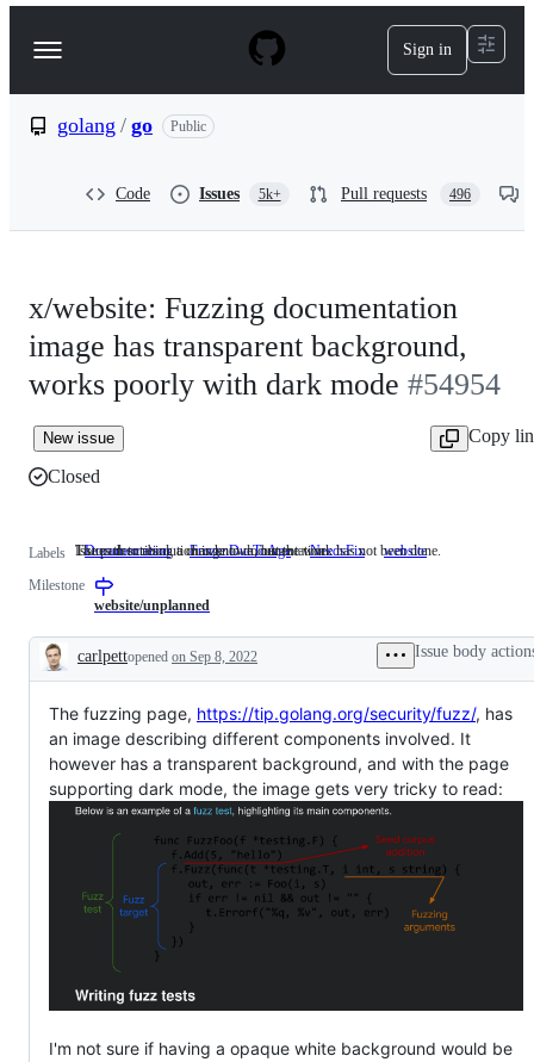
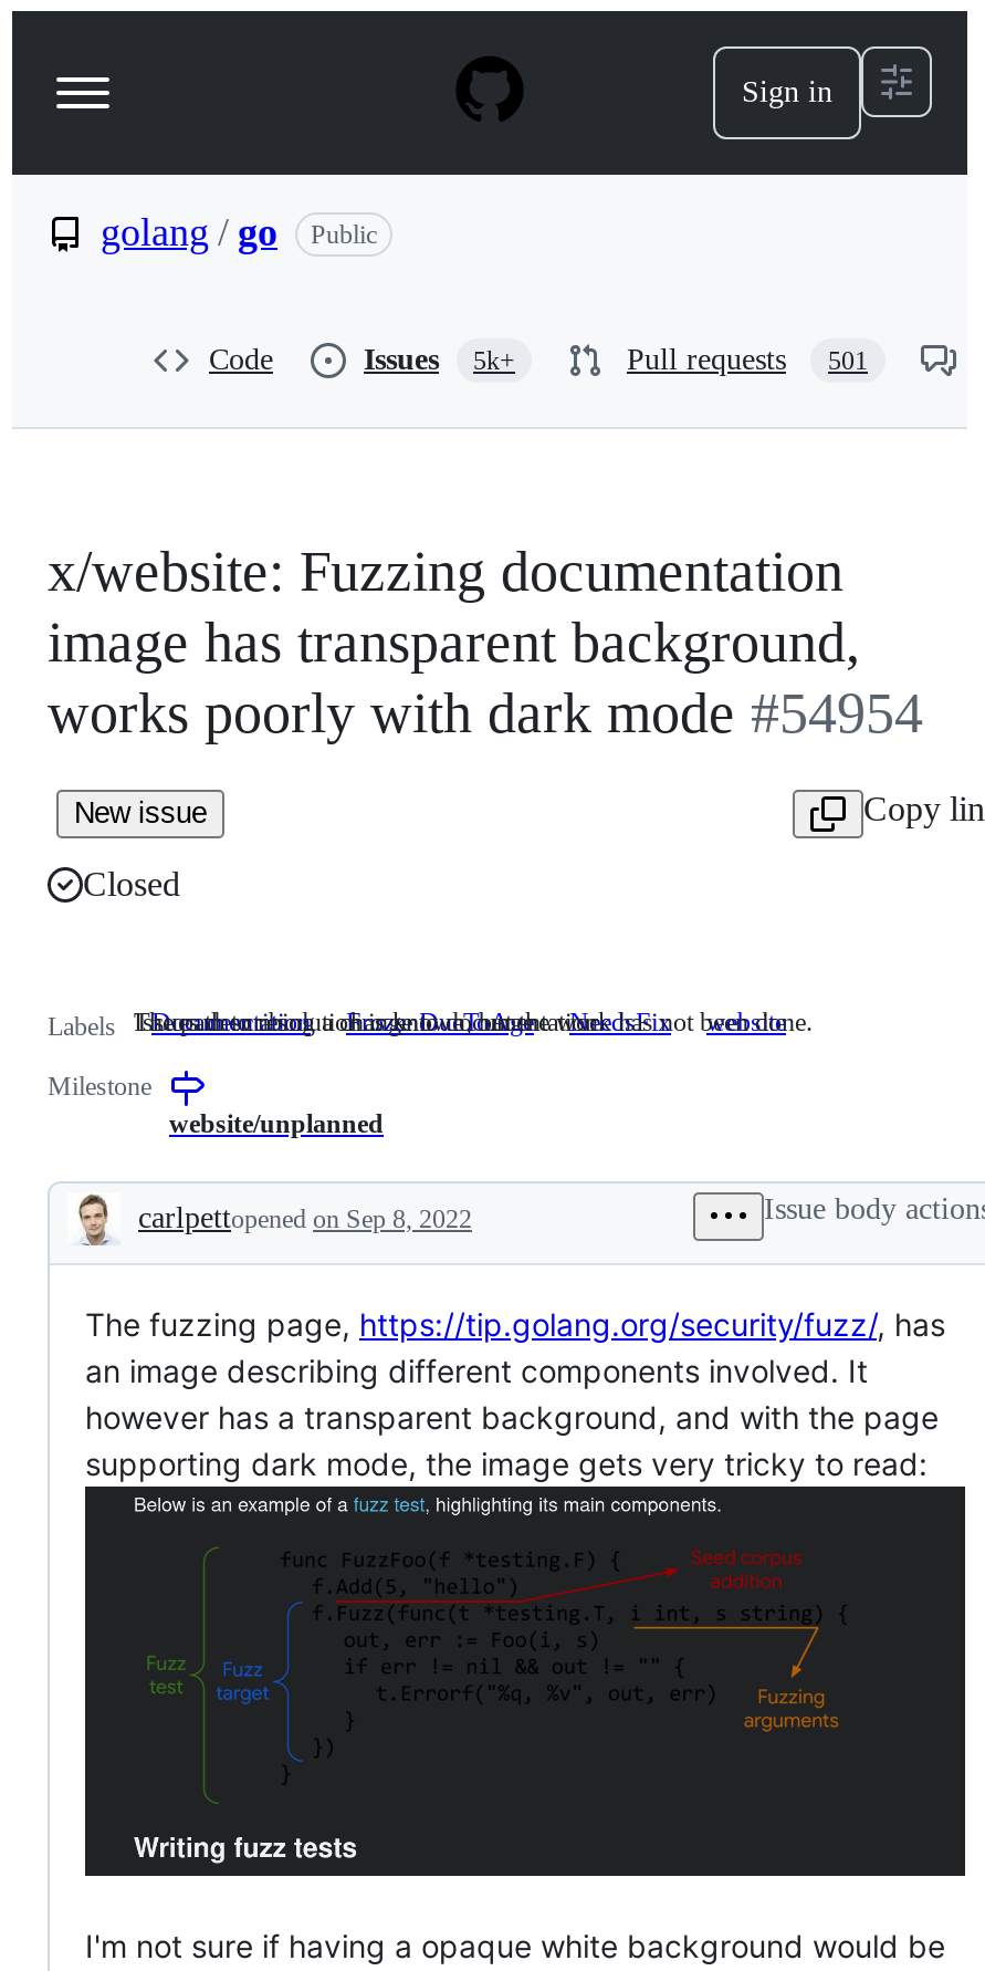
- Pull requests 496
+ Pull requests 501
